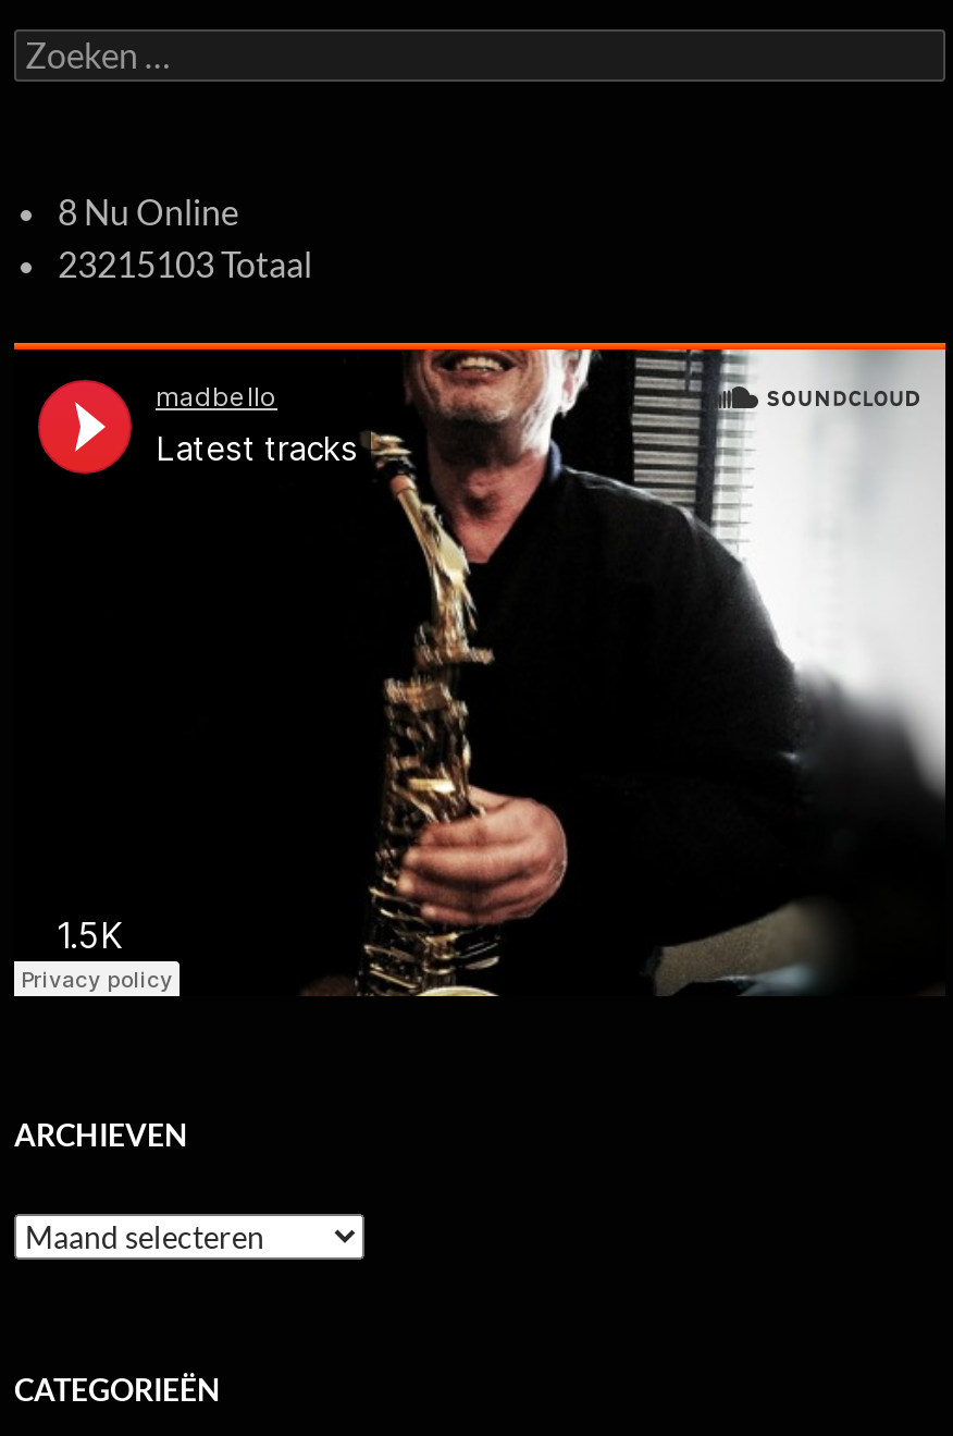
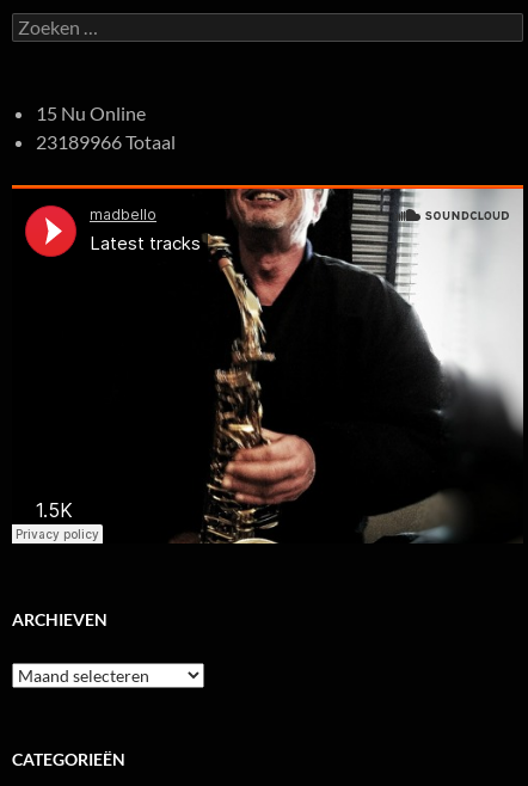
- 8 Nu Online
+ 15 Nu Online

- 23215103 Totaal
+ 23189966 Totaal
